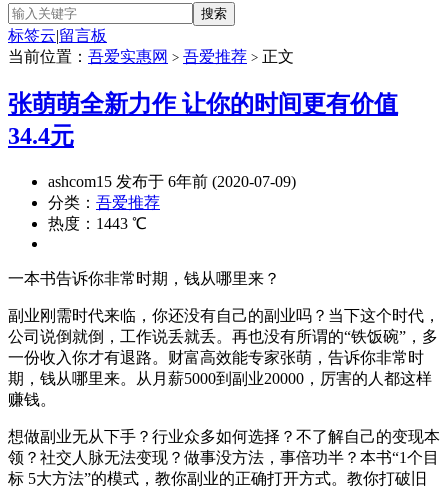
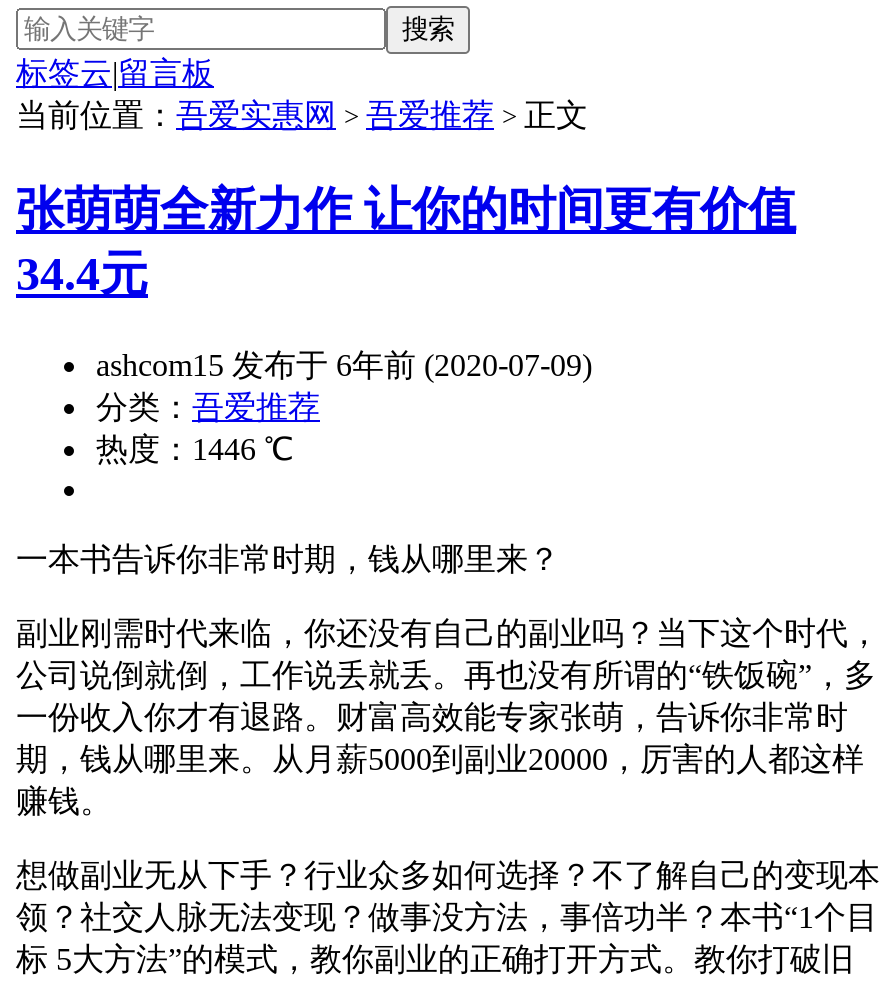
- 热度：1443 ℃
+ 热度：1446 ℃
